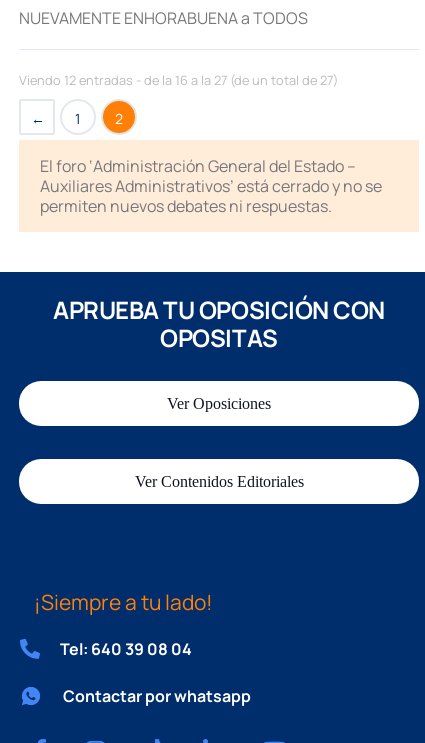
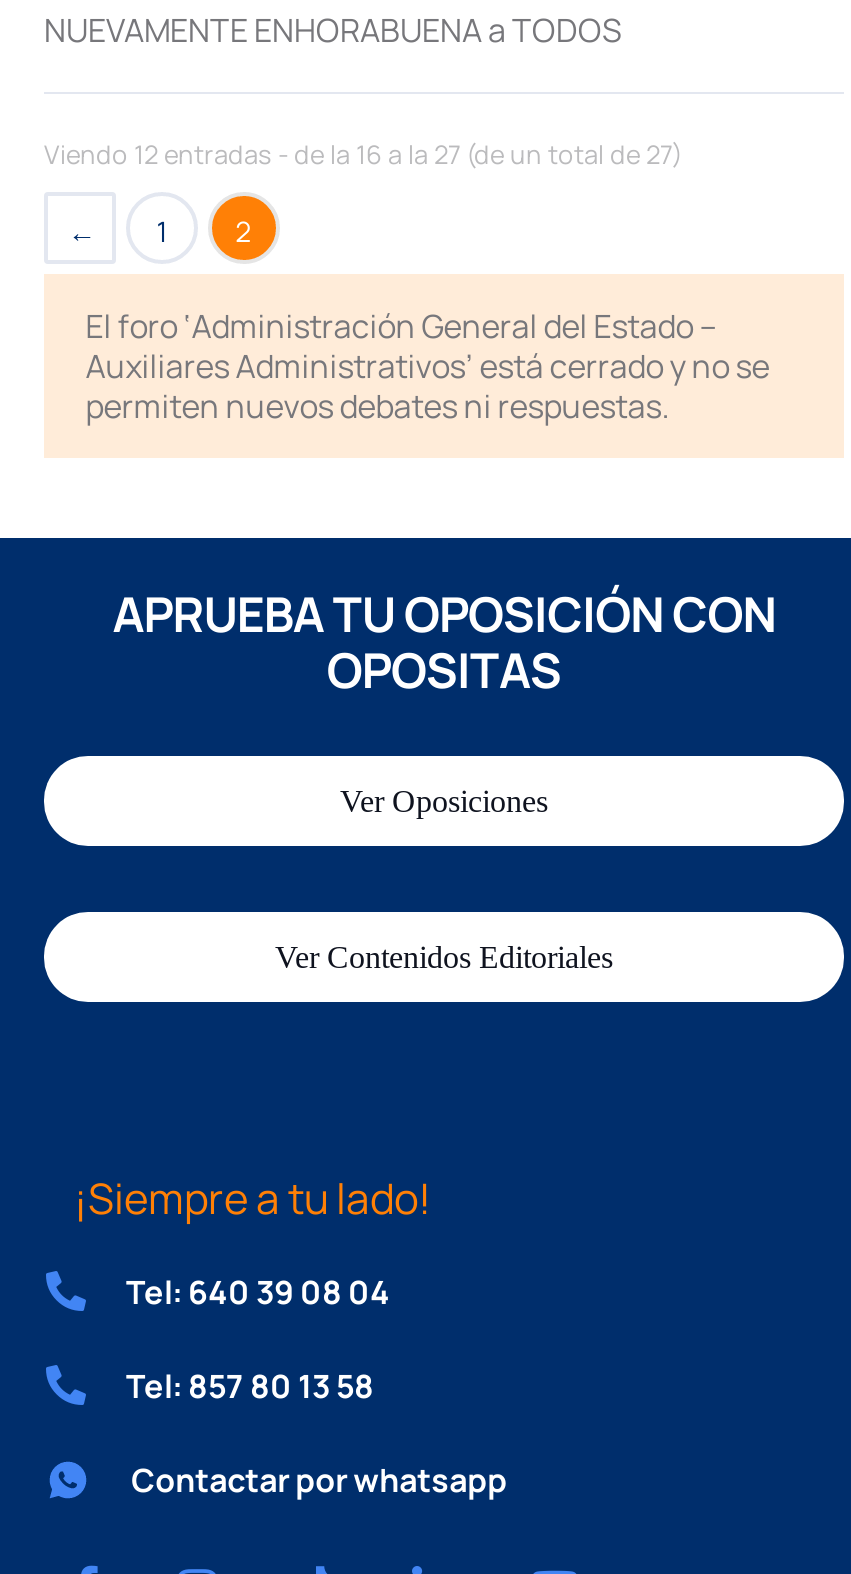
+ Tel: 857 80 13 58
